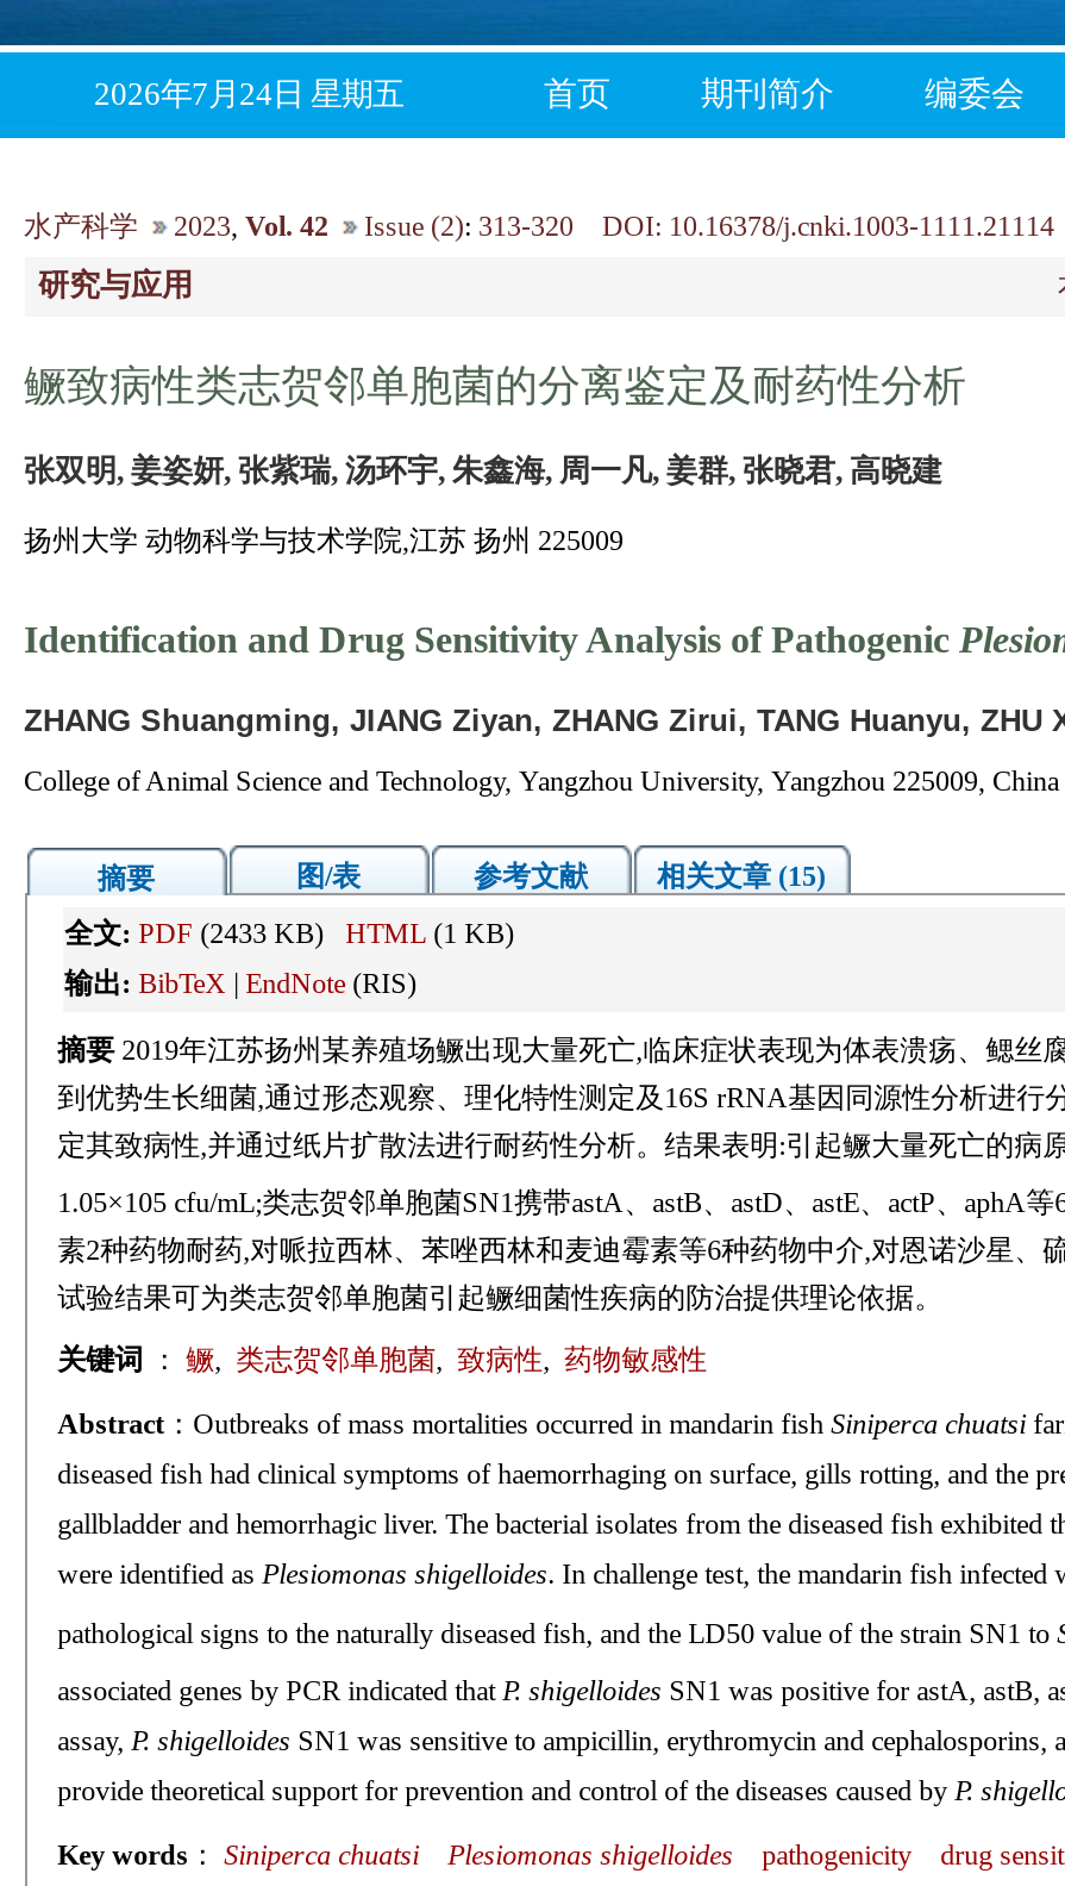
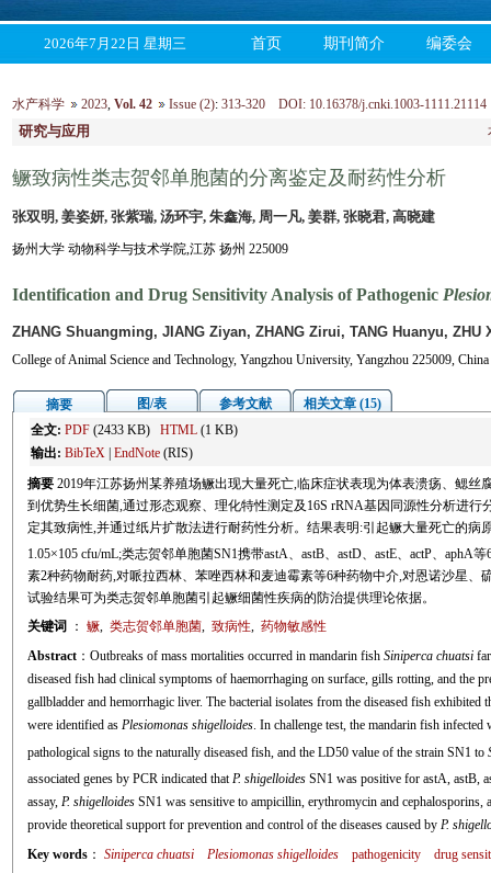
- 2026年7月24日 星期五
+ 2026年7月22日 星期三
